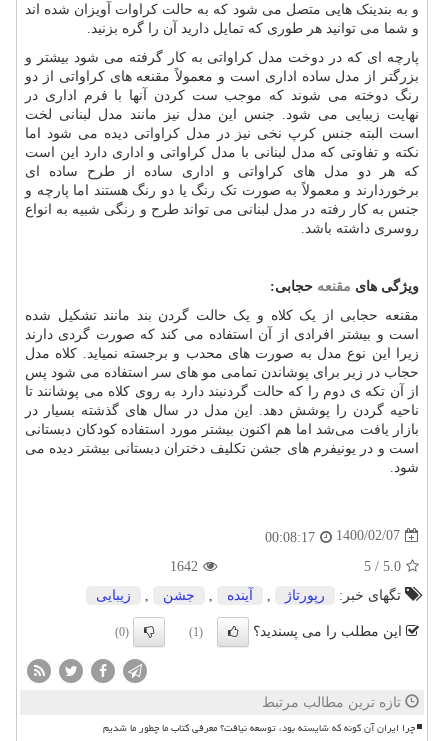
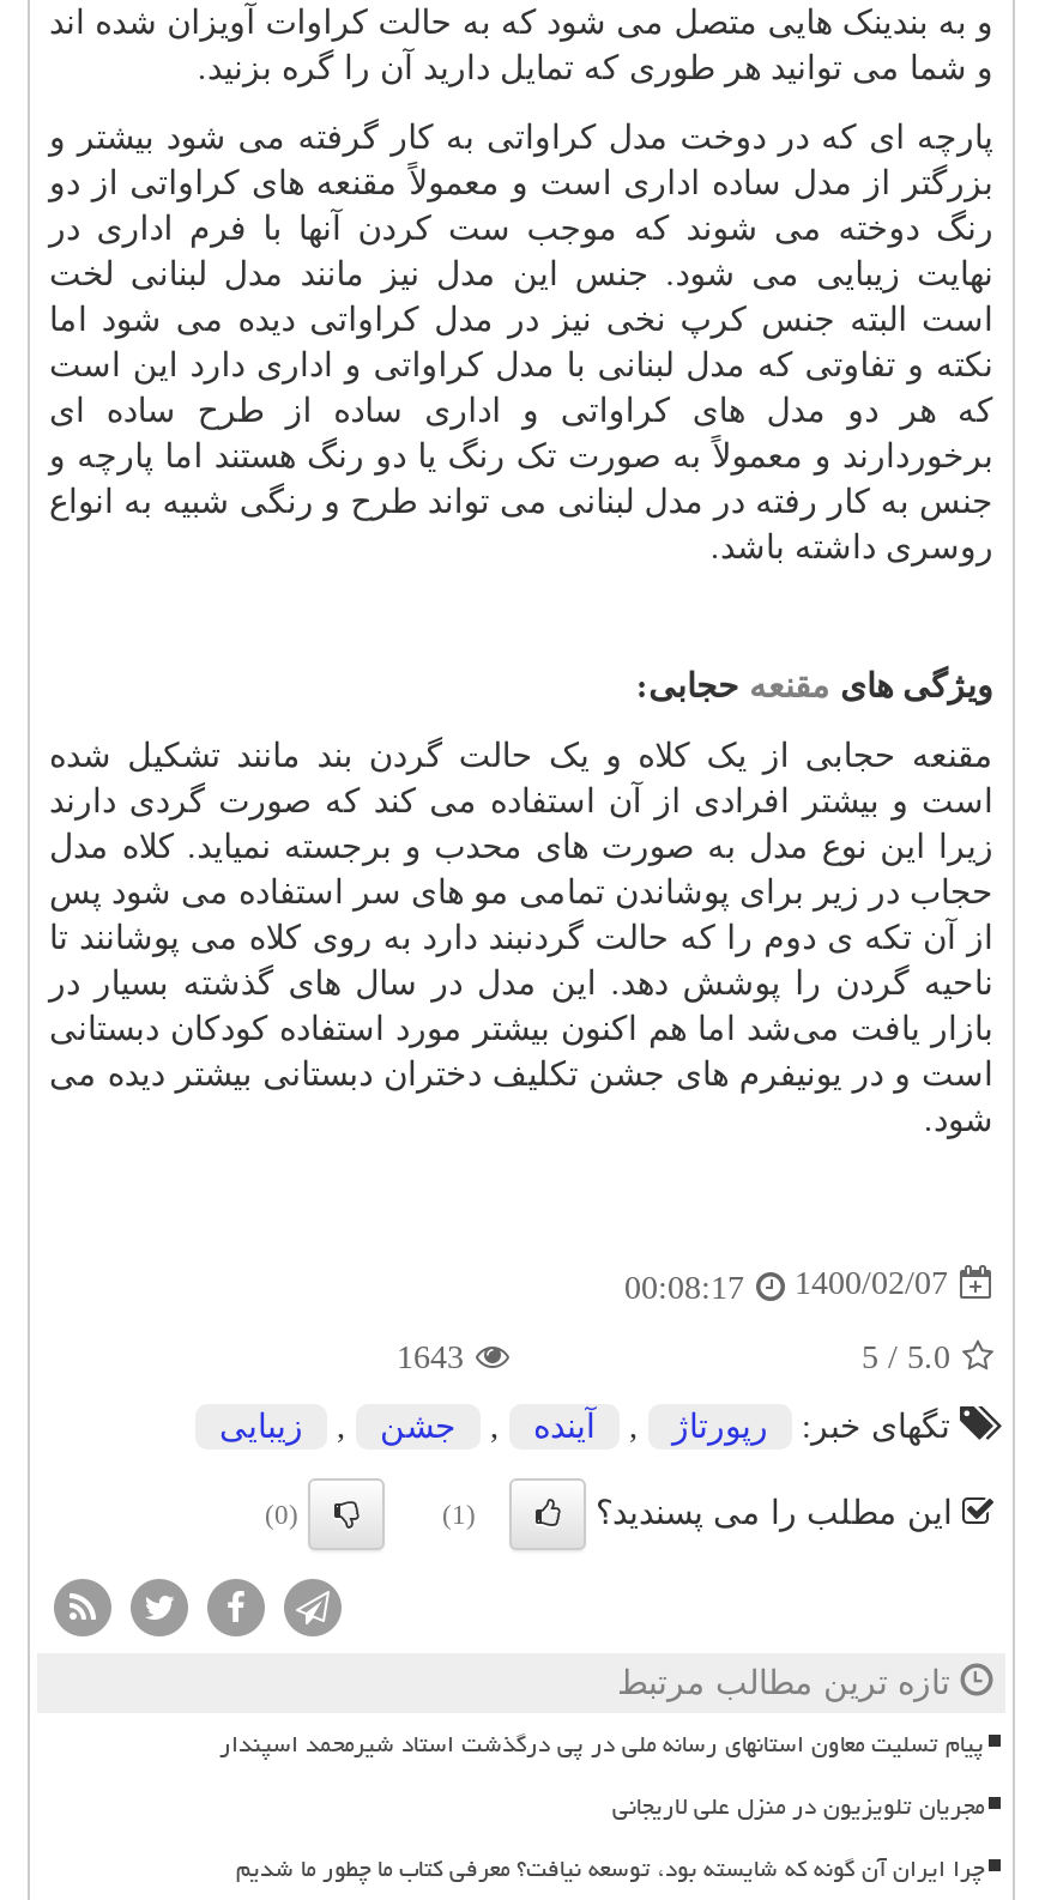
- 1642
+ 1643

+ پیام تسلیت معاون استانهای رسانه ملی در پی درگذشت استاد شیرمحمد اسپندار
+ مجریان تلویزیون در منزل علی لاریجانی
